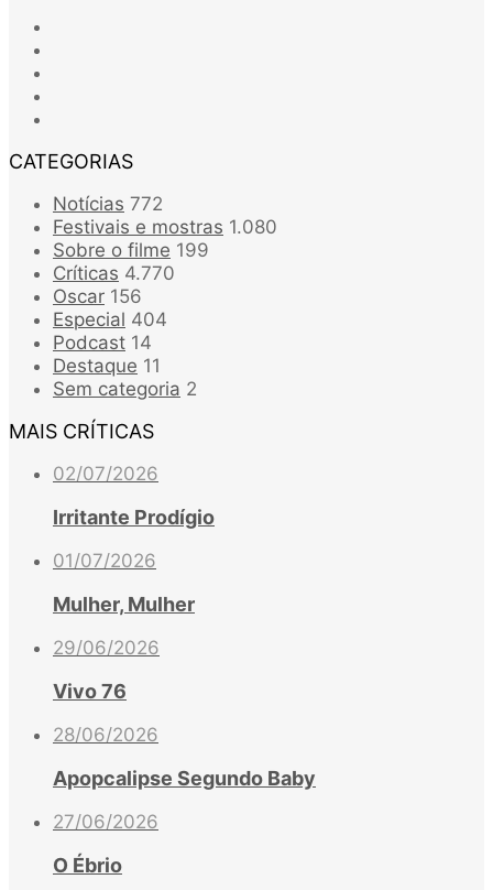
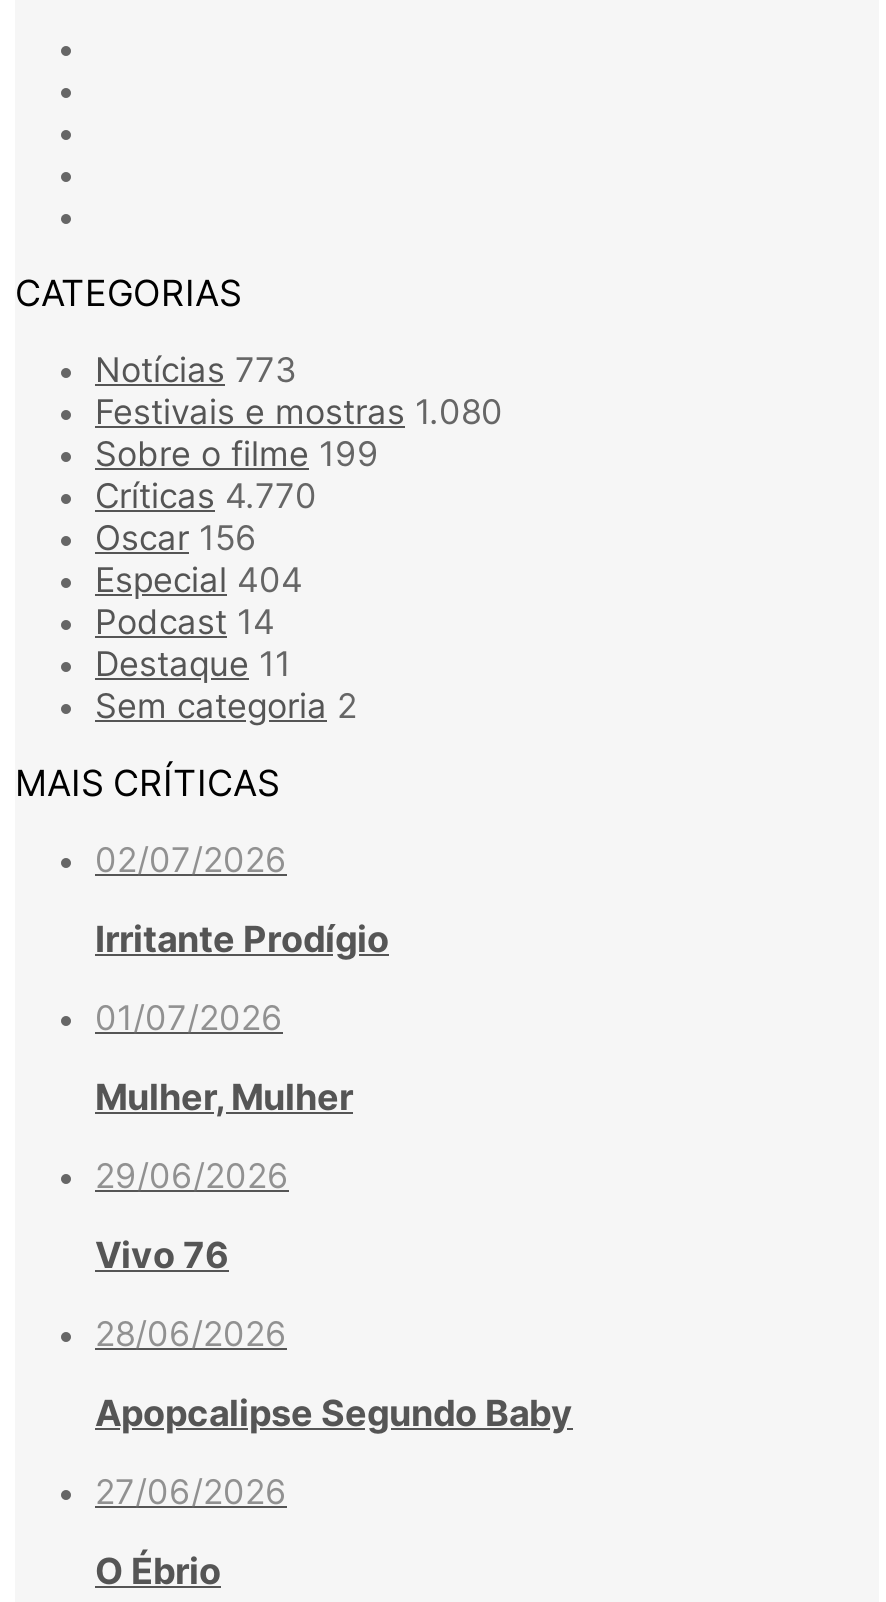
- Notícias 772
+ Notícias 773
